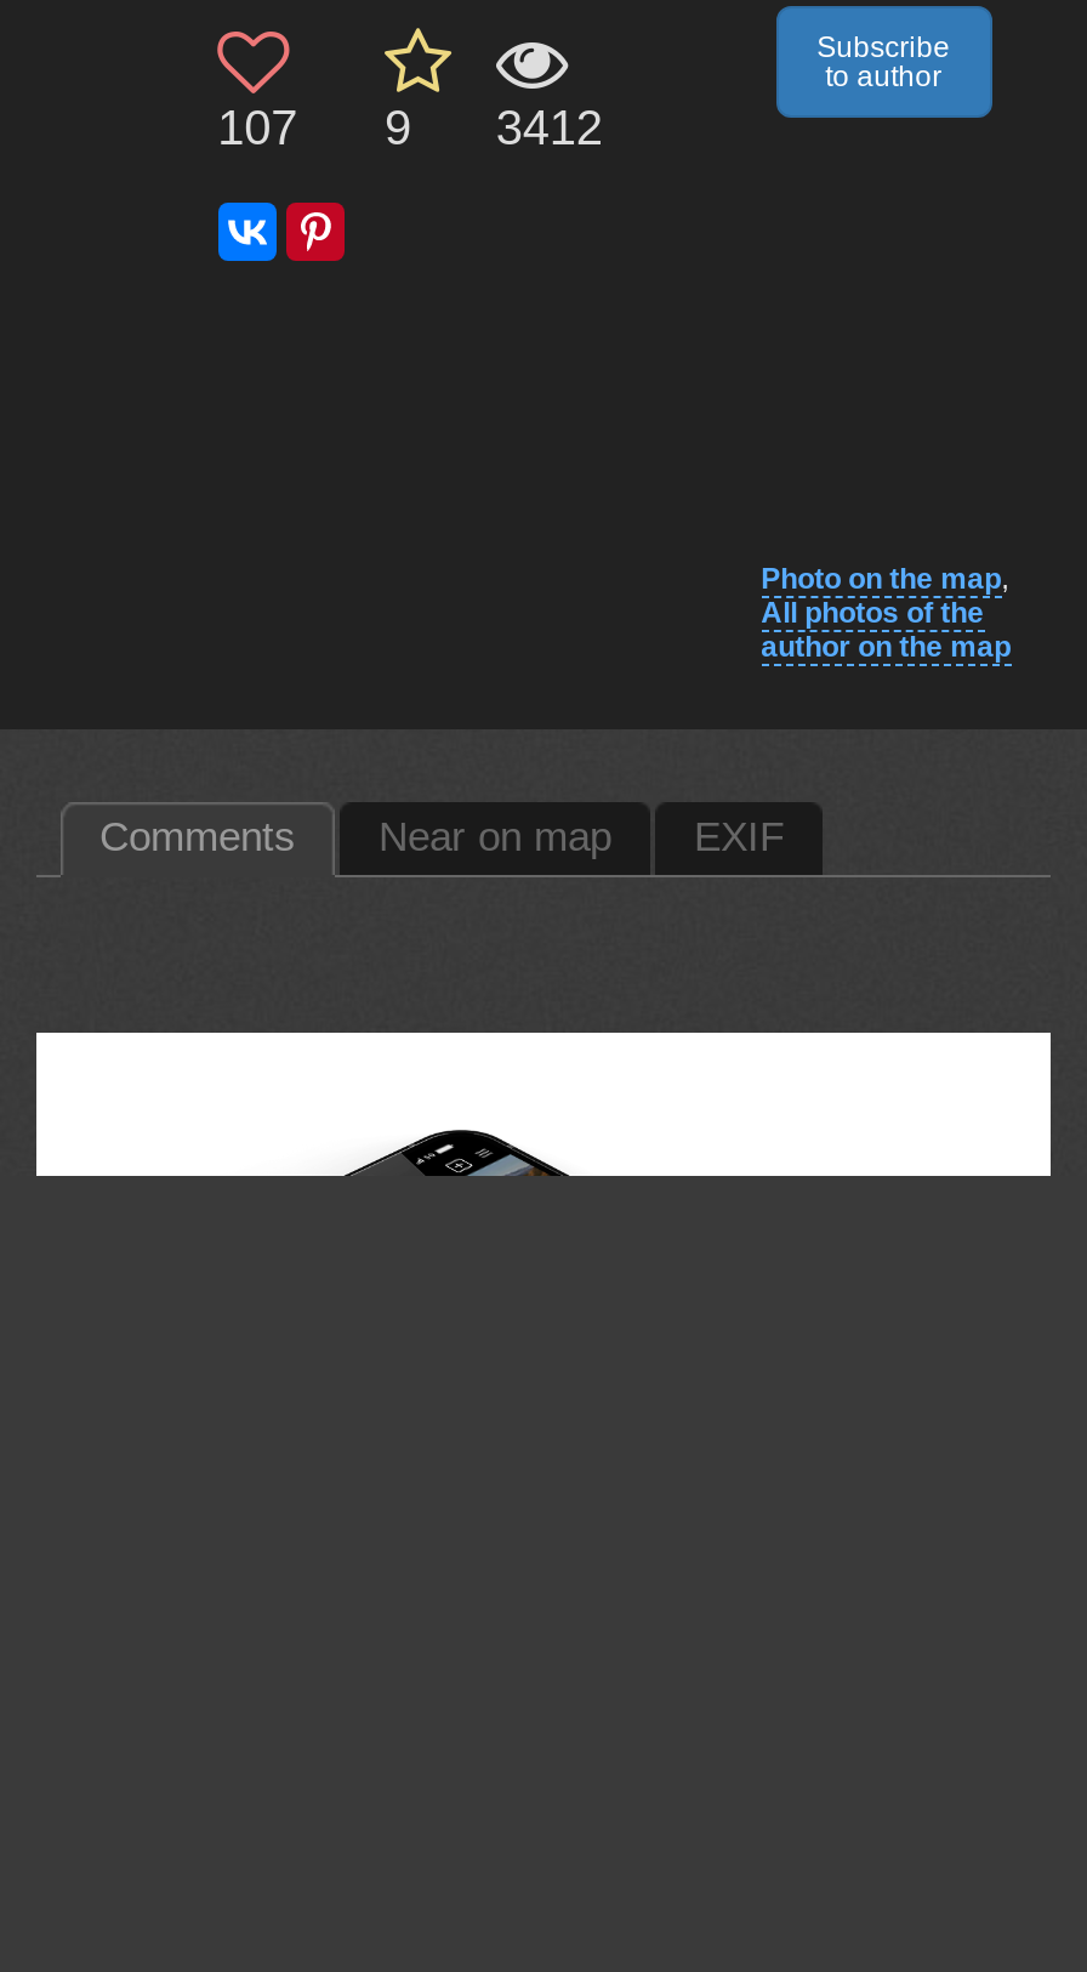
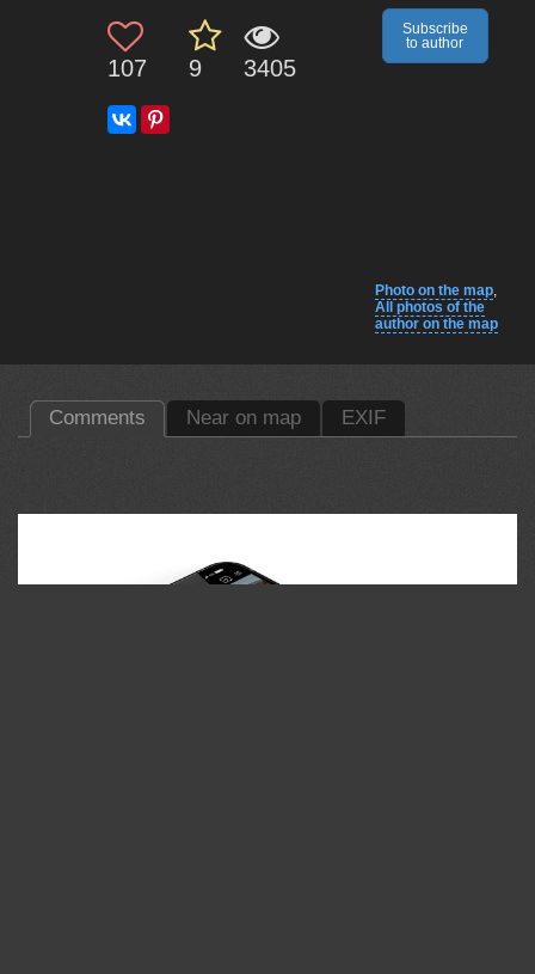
- 107 9 3412
+ 107 9 3405
